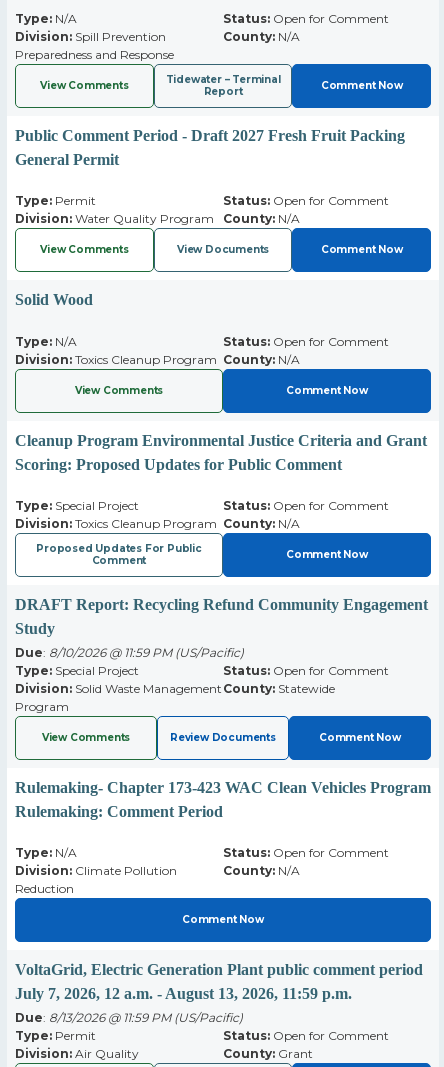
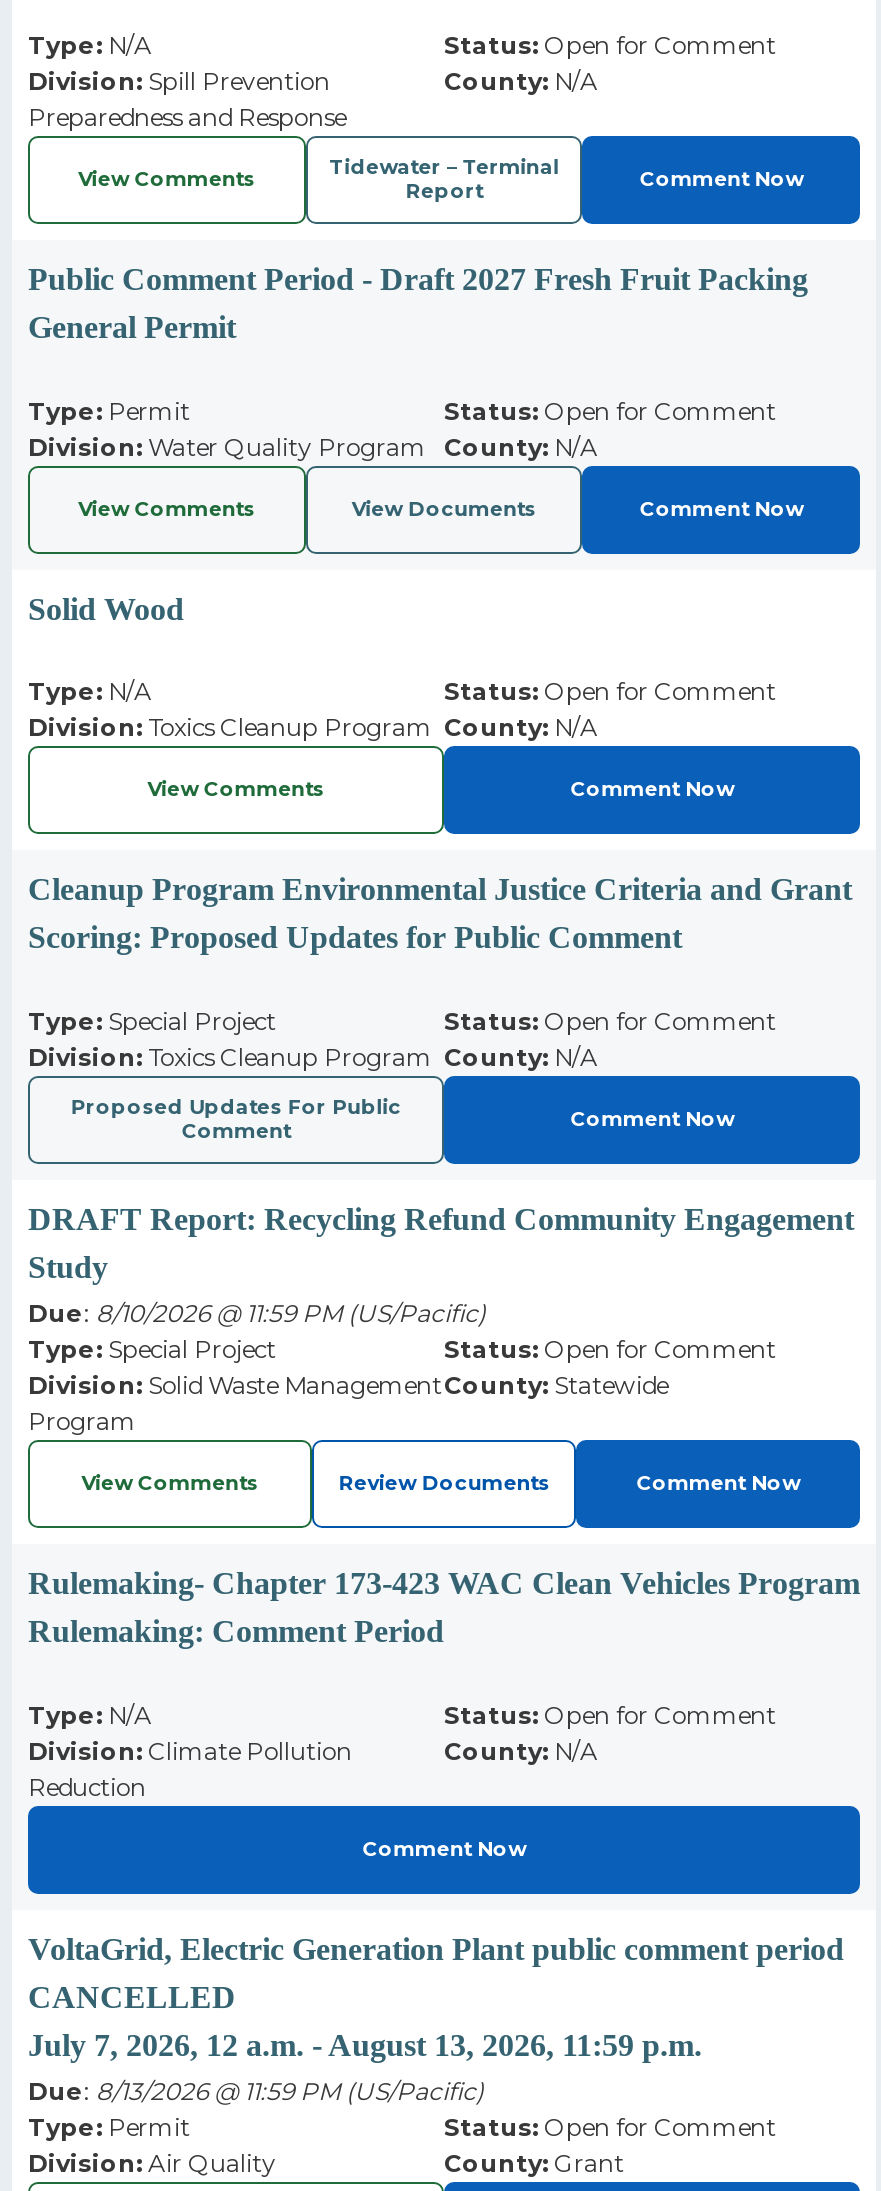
+ CANCELLED
